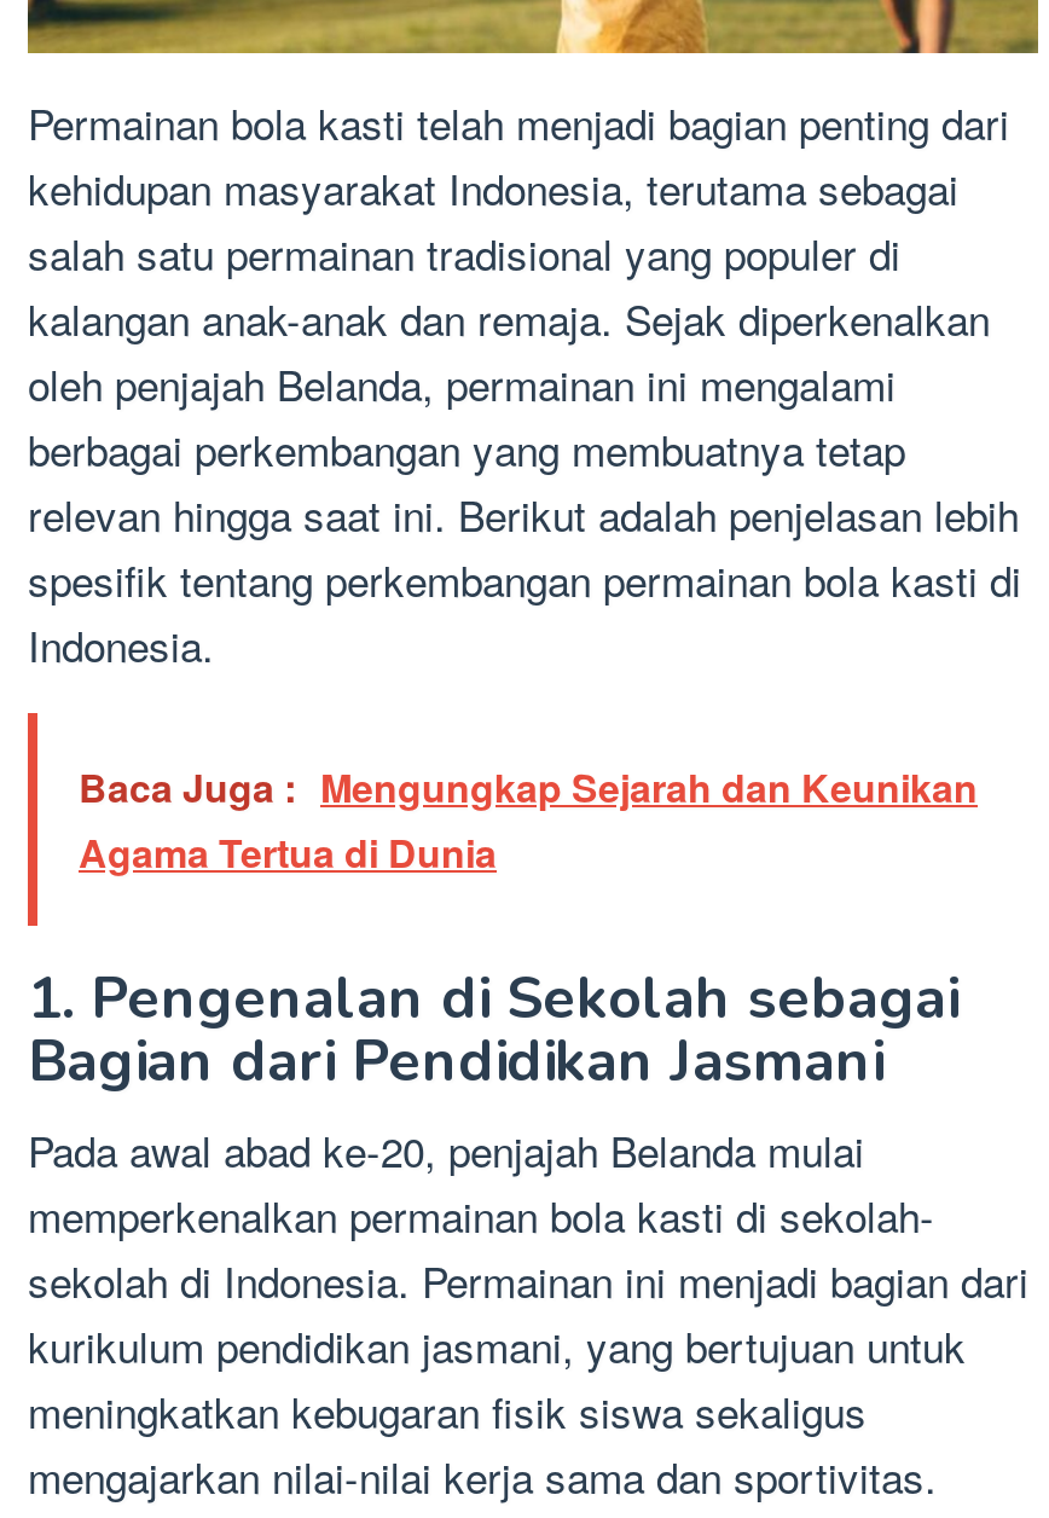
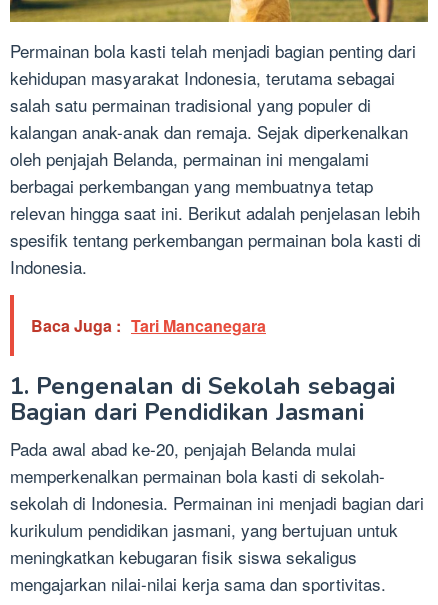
- Baca Juga : Mengungkap Sejarah dan Keunikan
- Agama Tertua di Dunia
+ Baca Juga : Tari Mancanegara
